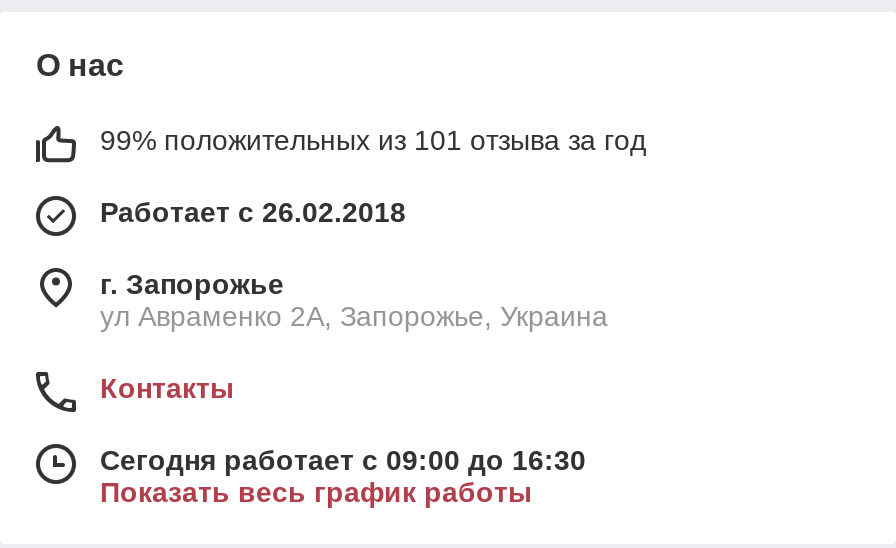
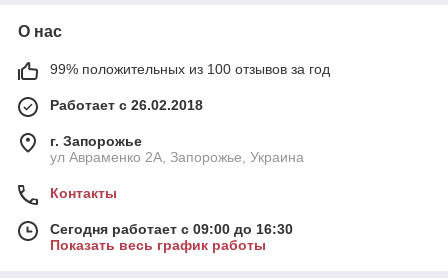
- 99% положительных из 101 отзыва за год
+ 99% положительных из 100 отзывов за год
